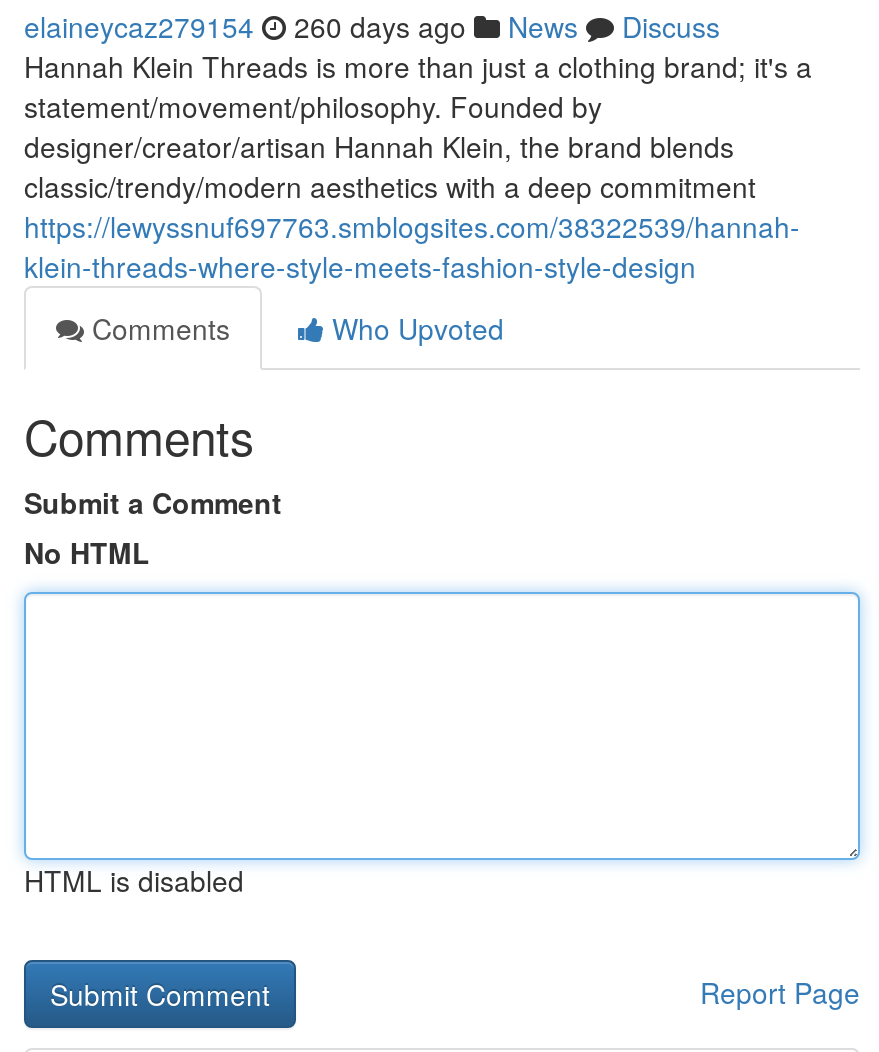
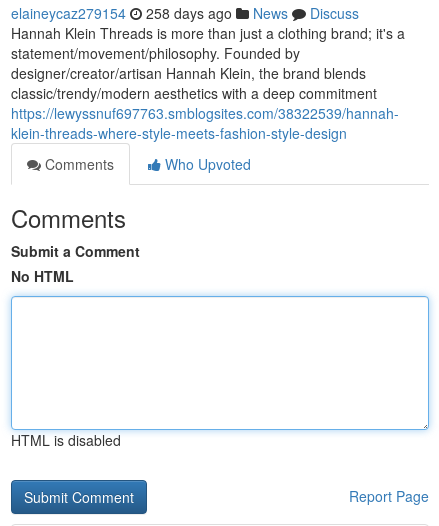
- elaineycaz279154 260 days ago News Discuss
+ elaineycaz279154 258 days ago News Discuss
